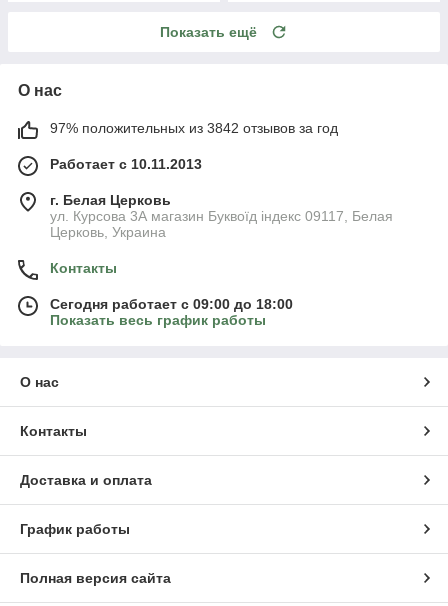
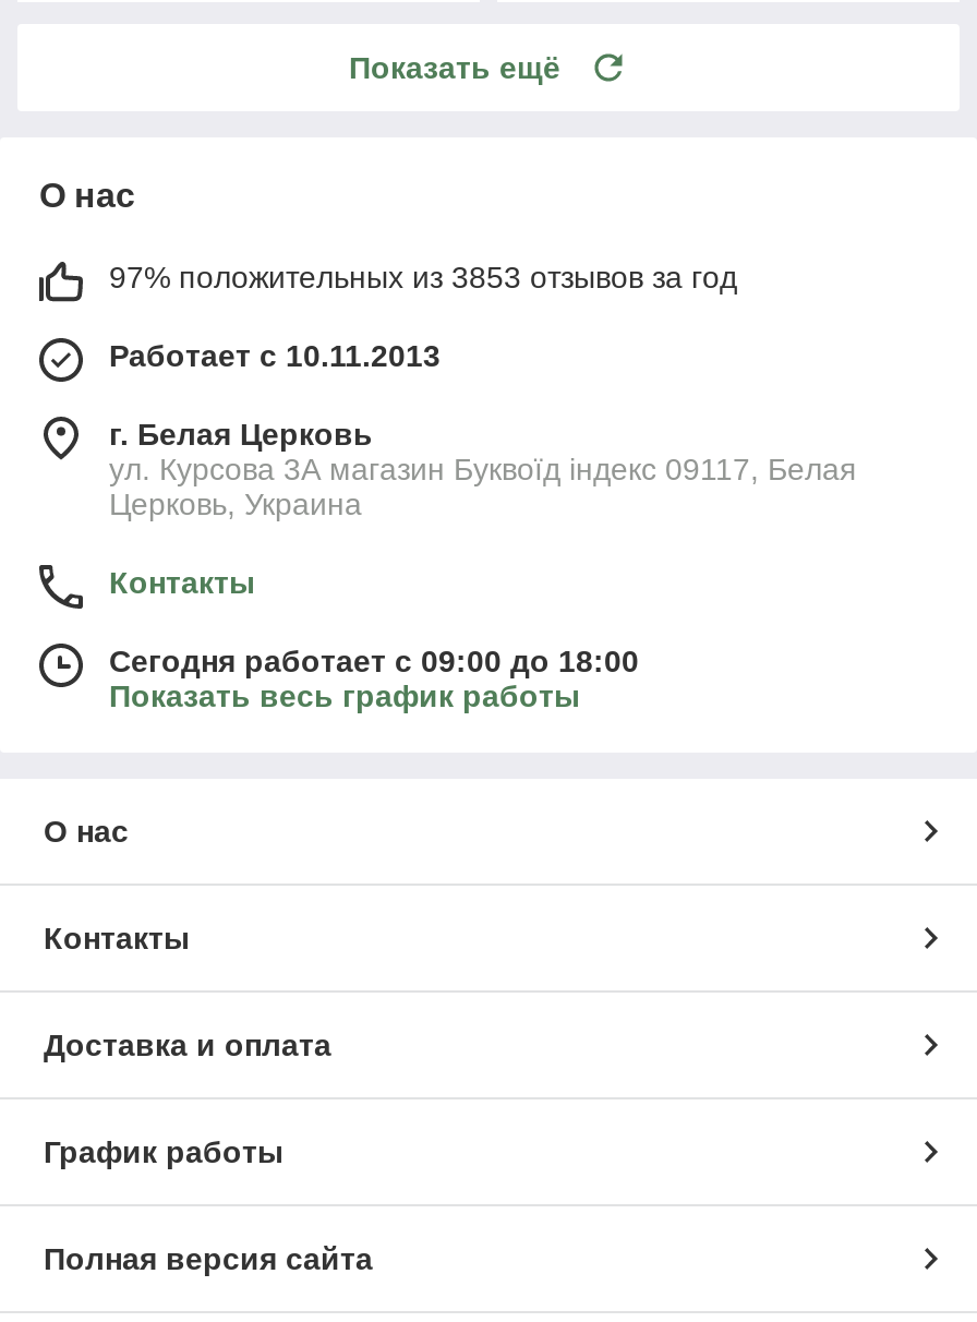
- 97% положительных из 3842 отзывов за год
+ 97% положительных из 3853 отзывов за год
